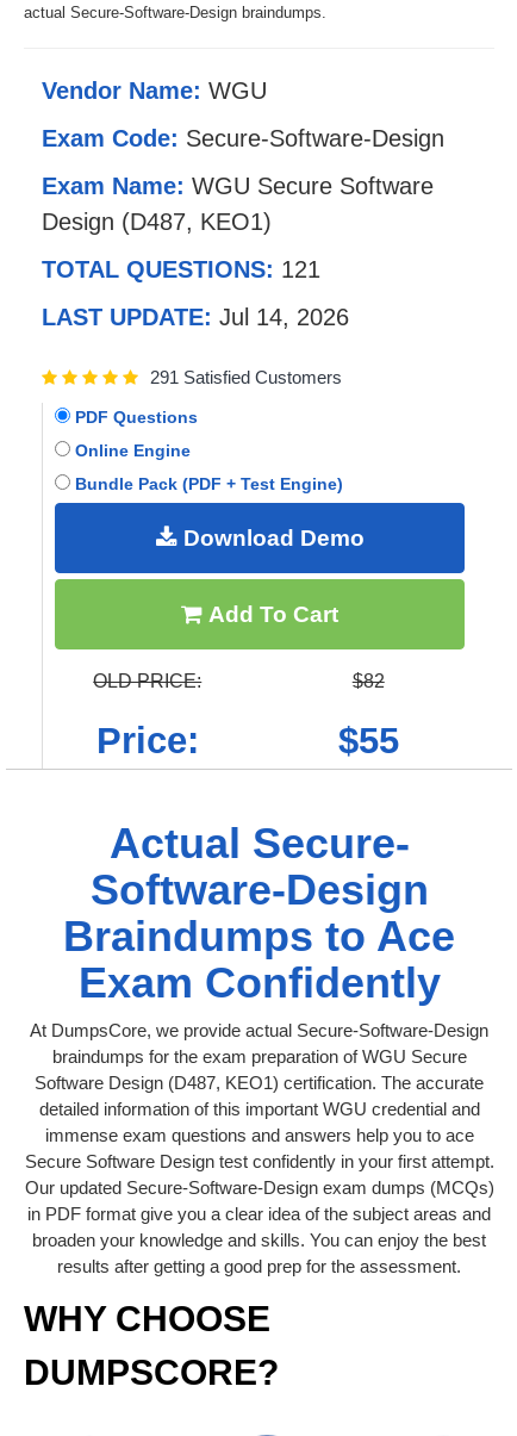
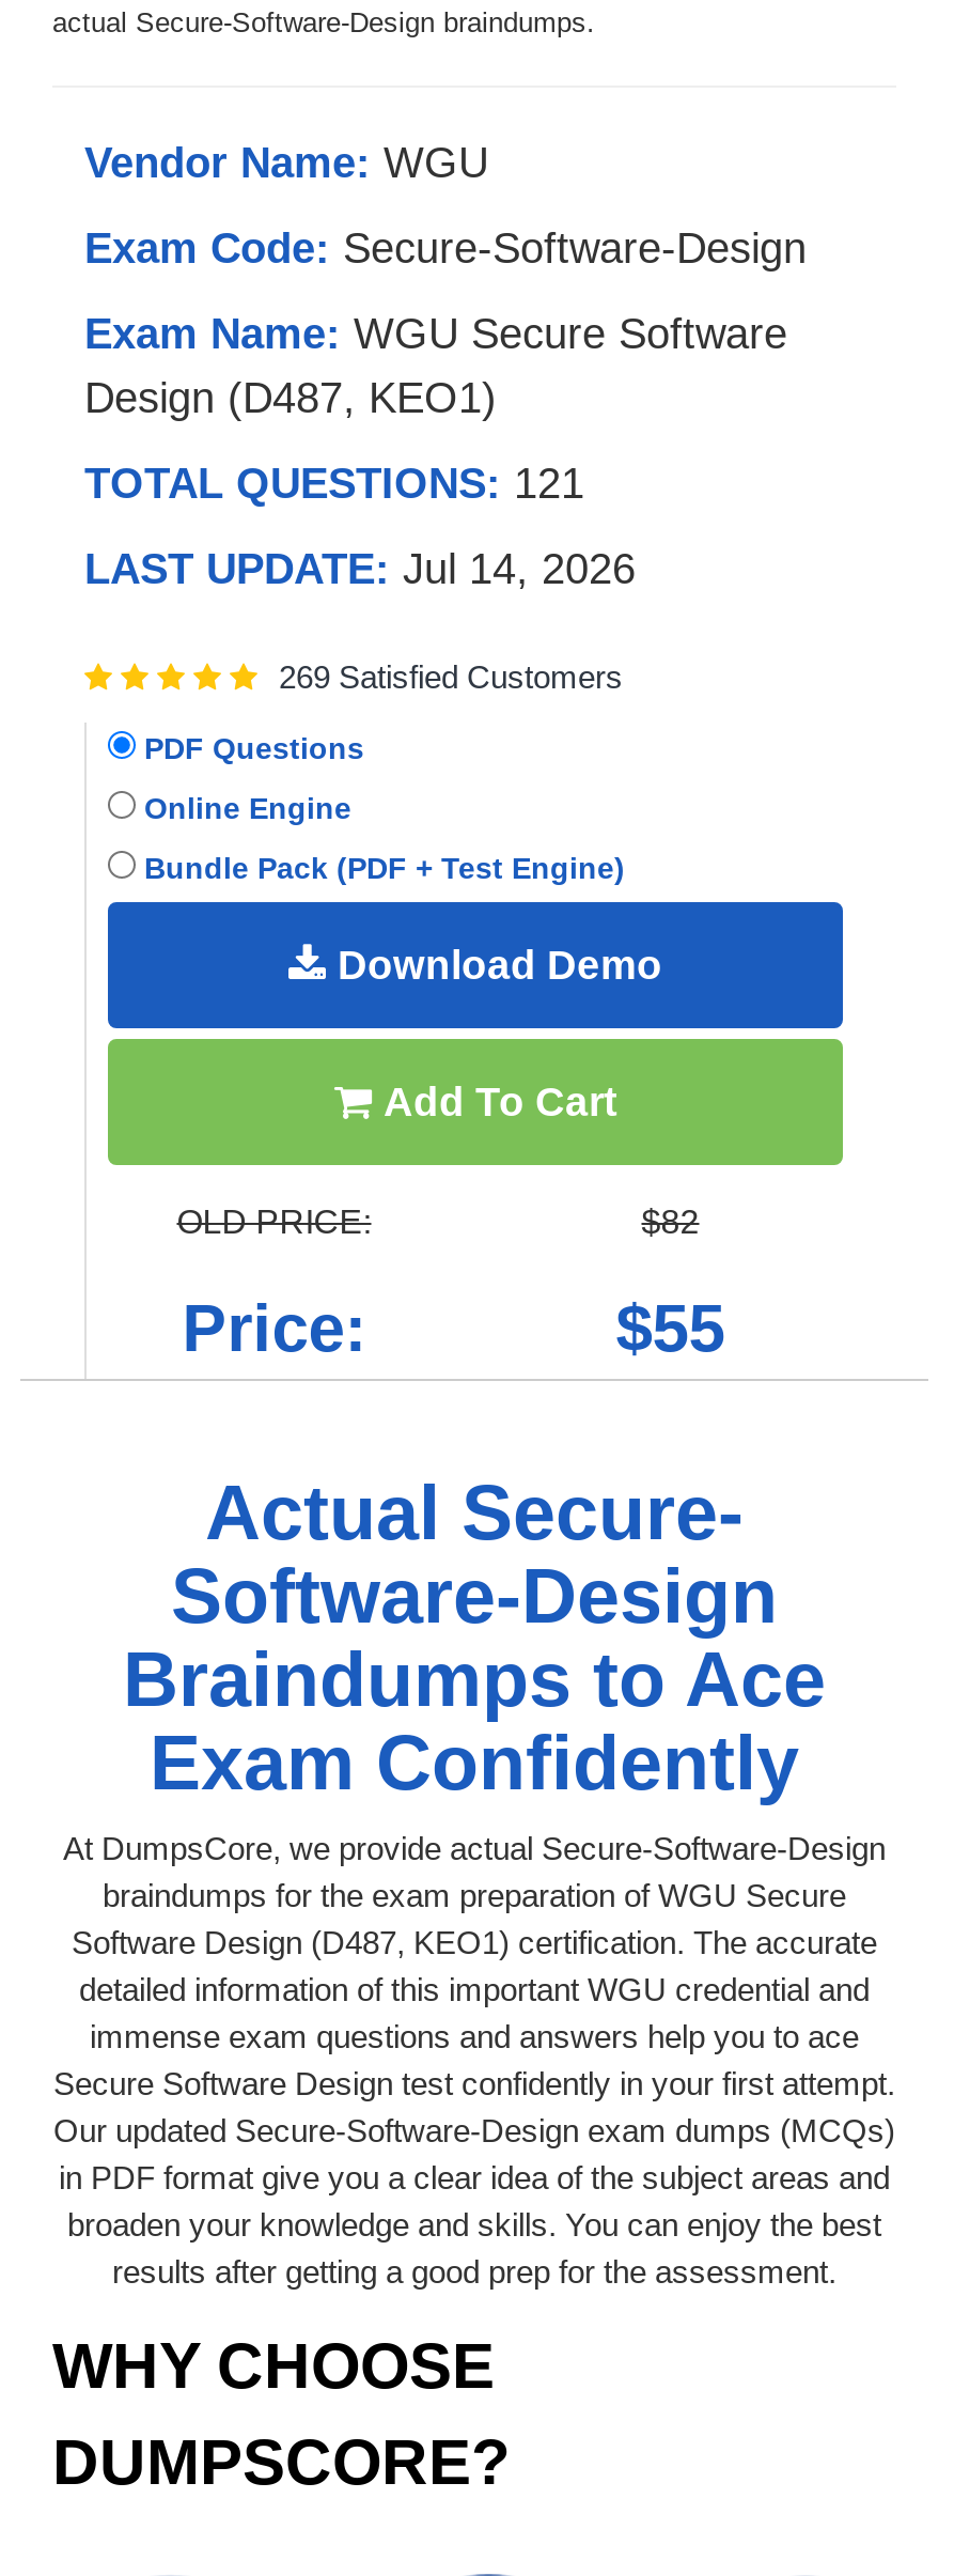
- 291 Satisfied Customers
+ 269 Satisfied Customers
